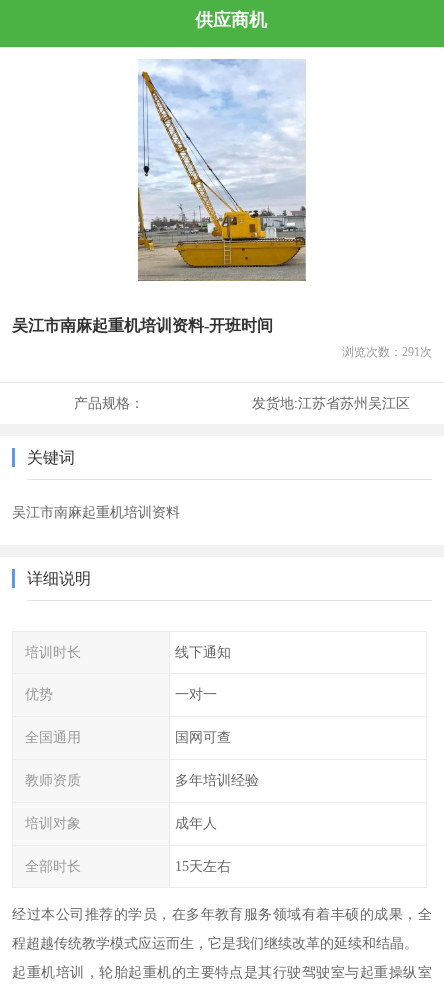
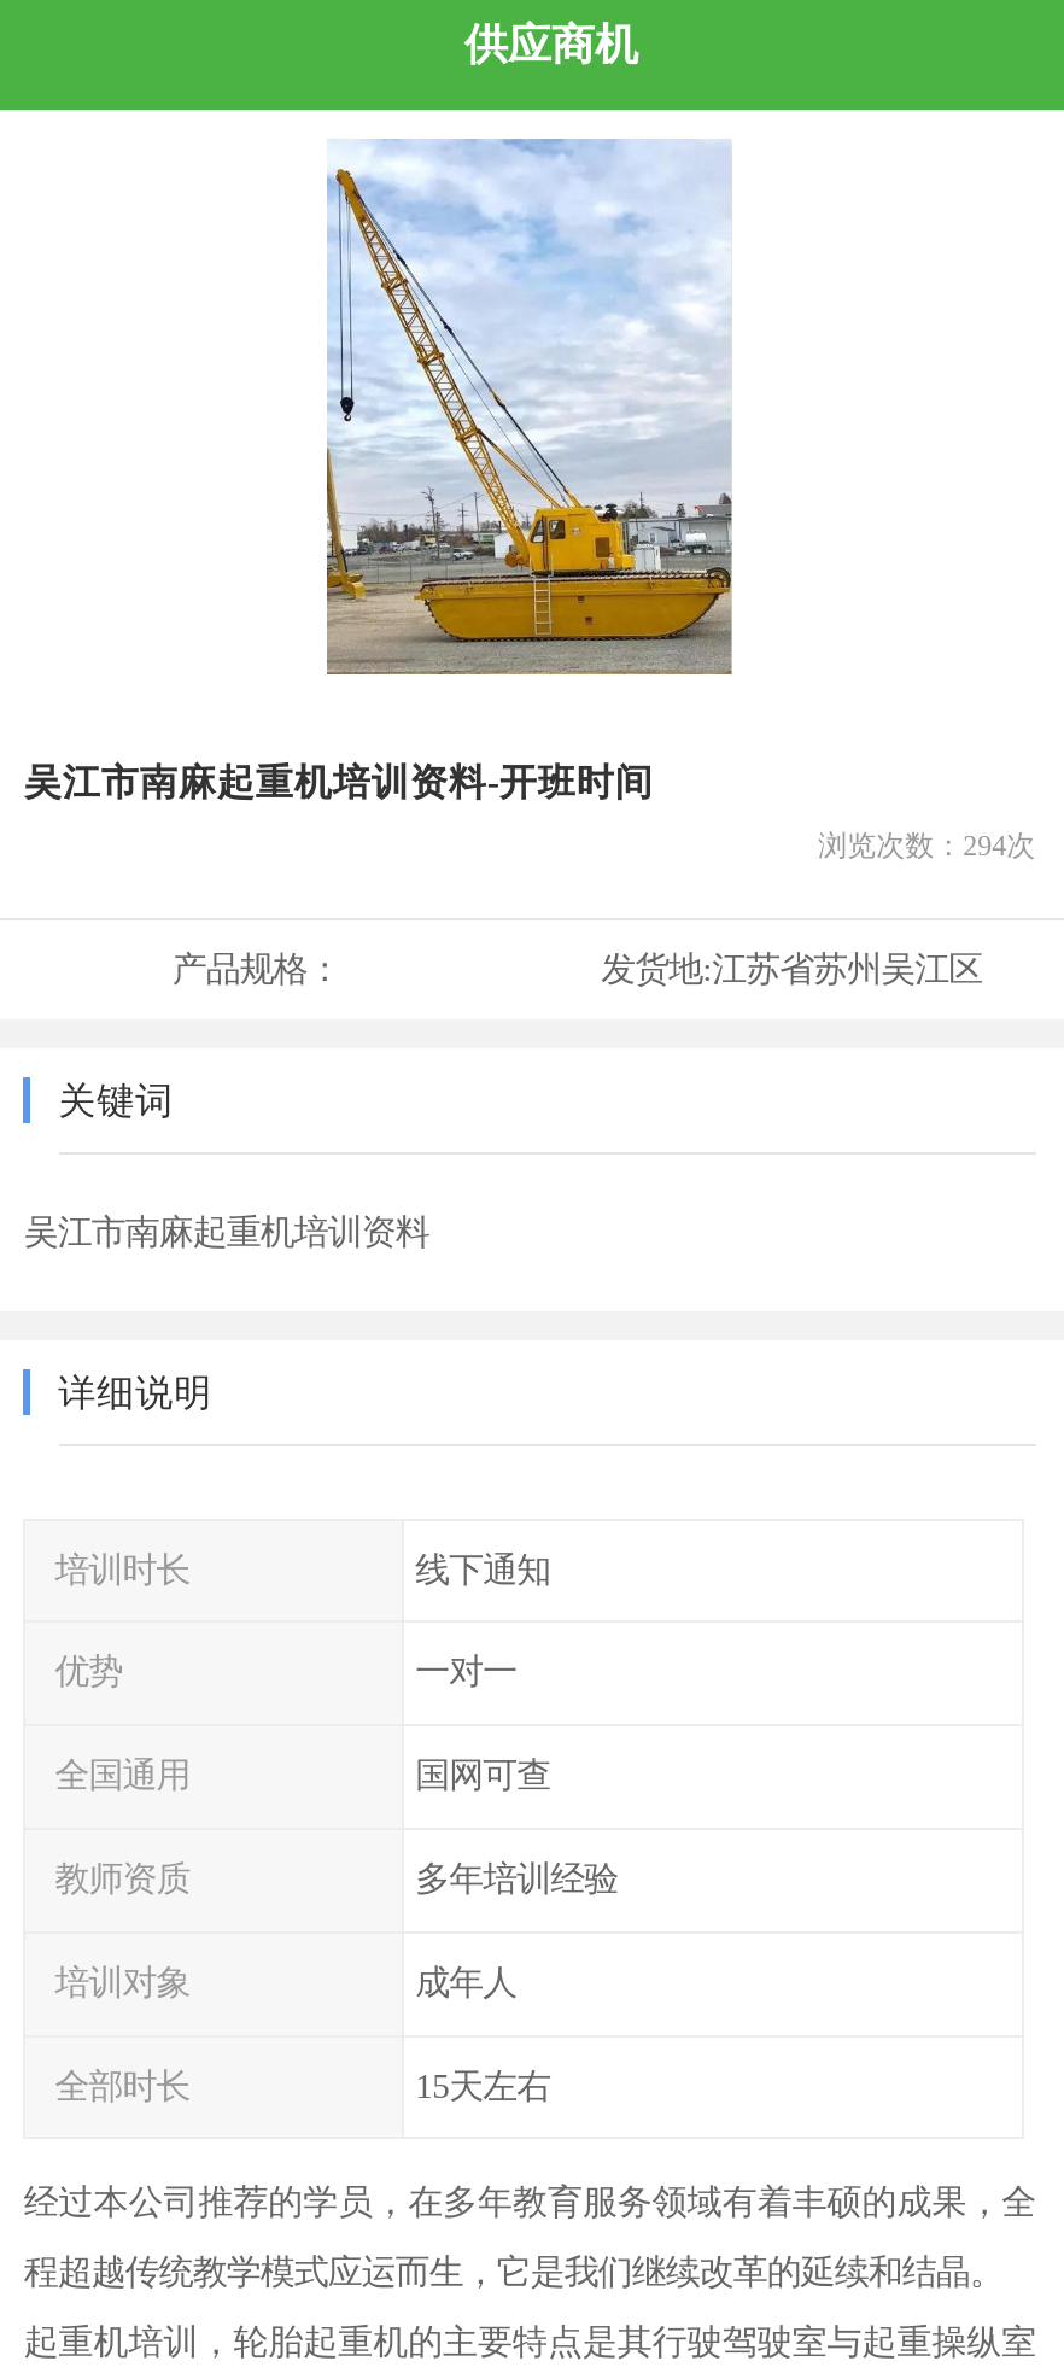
- 浏览次数：291次
+ 浏览次数：294次
